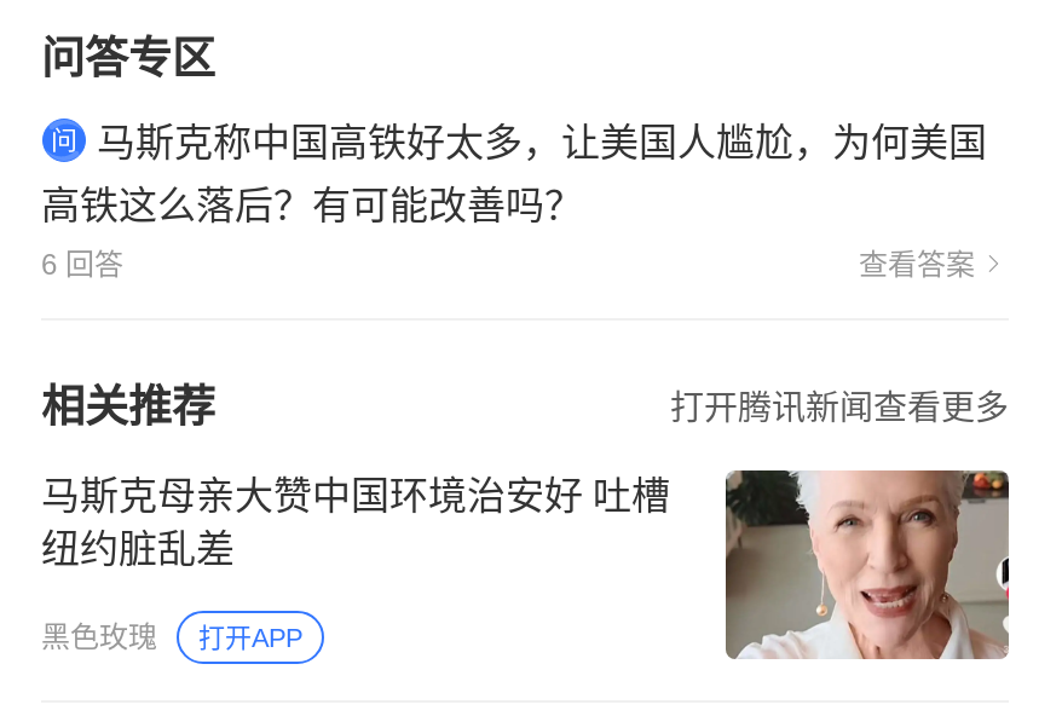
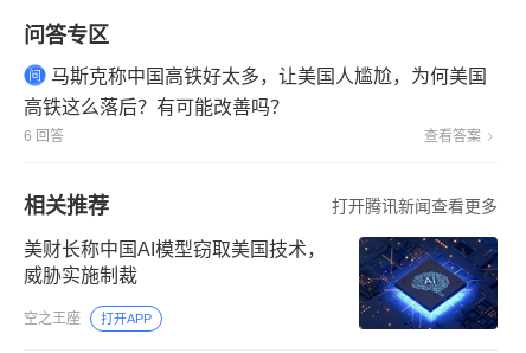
- [image]
- 马斯克母亲大赞中国环境治安好 吐槽
- 纽约脏乱差
+ [image]
+ 美财长称中国AI模型窃取美国技术，
+ 威胁实施制裁

- 黑色玫瑰
+ 空之王座
